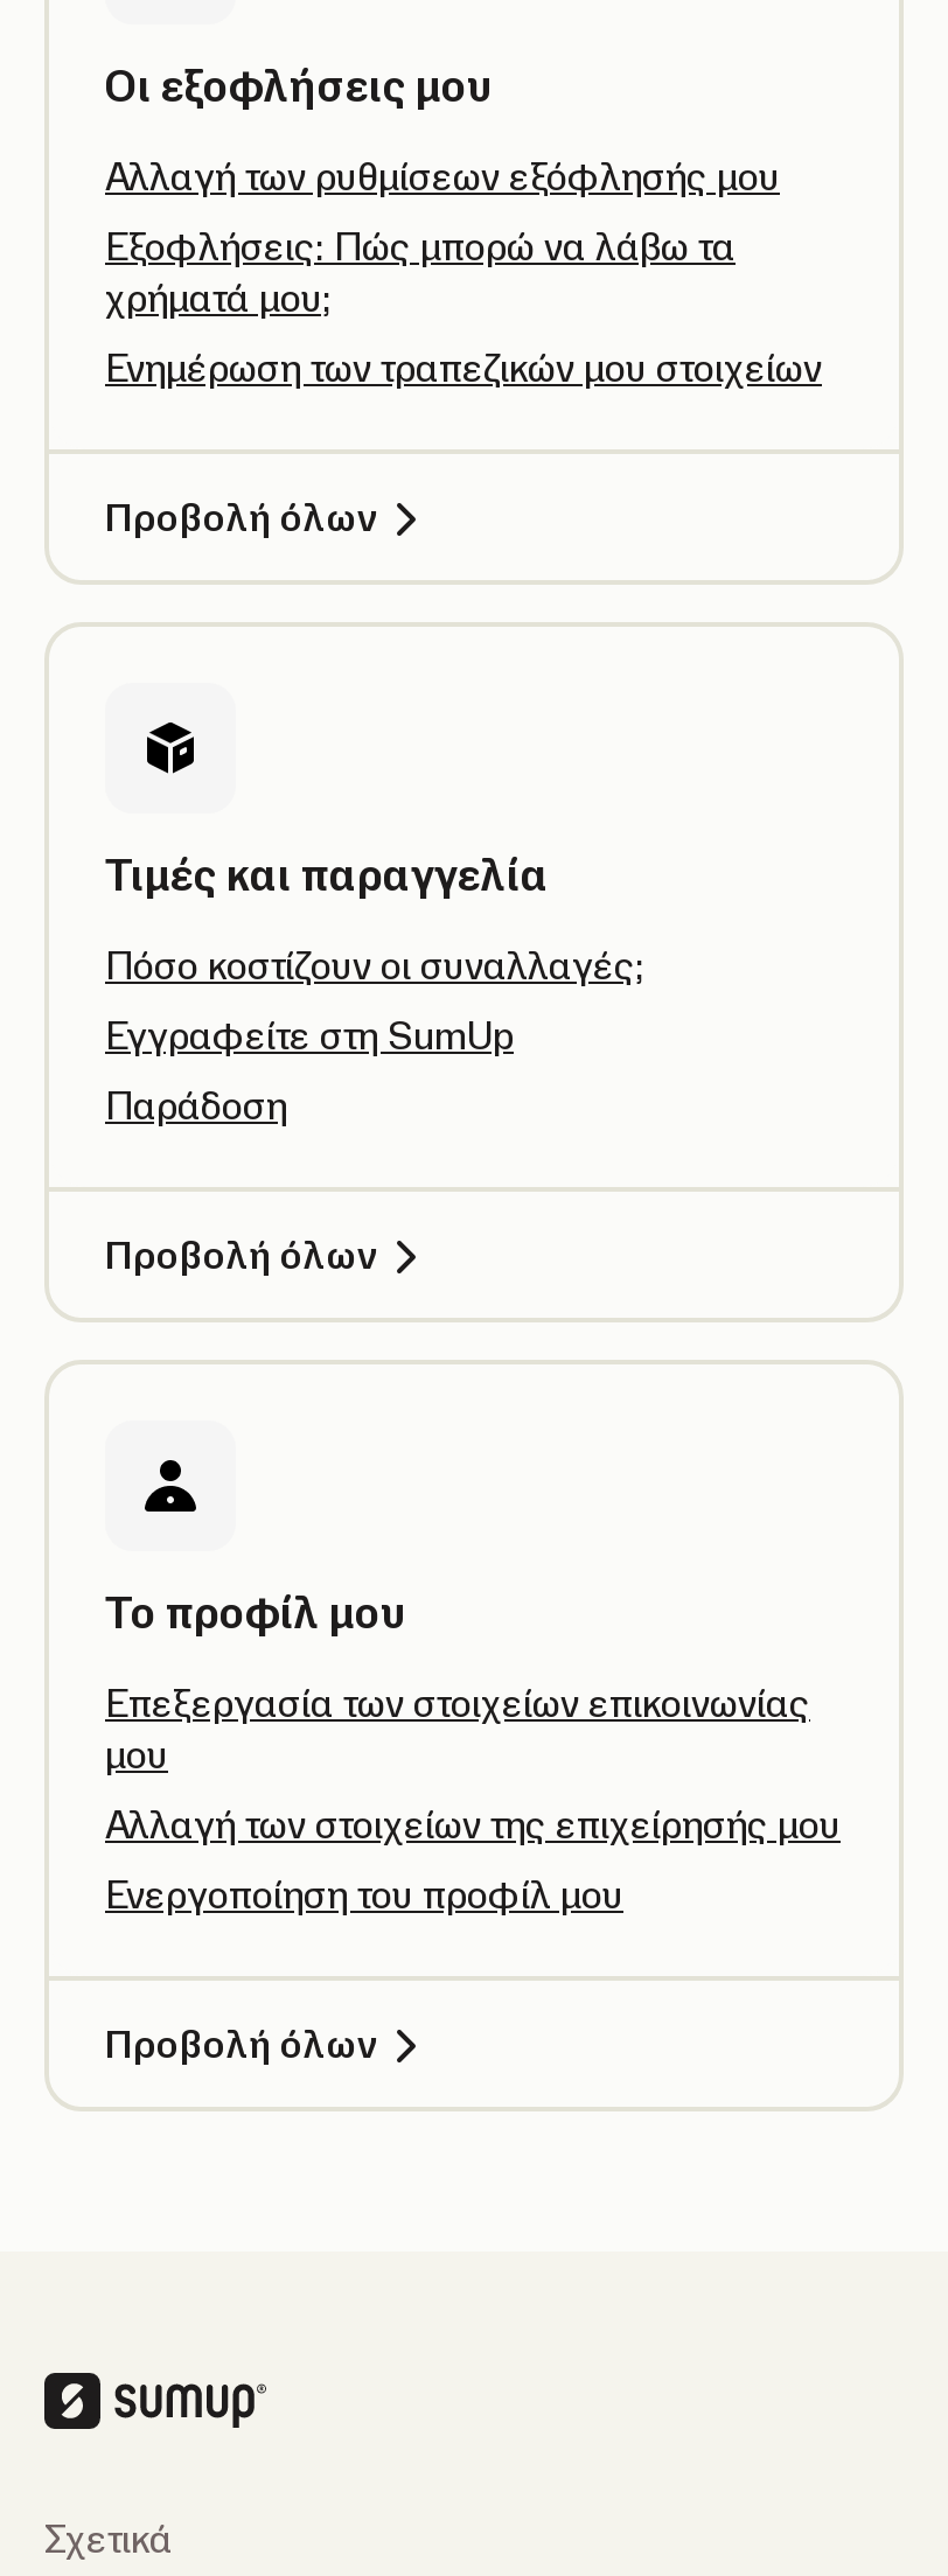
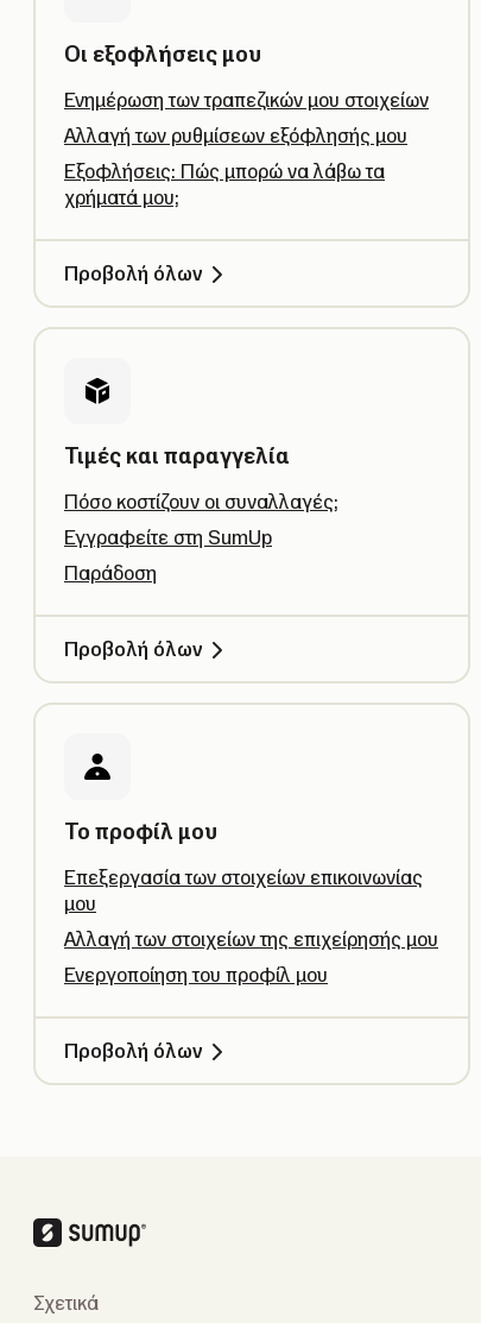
moved down: Αλλαγή των ρυθμίσεων εξόφλησής μου | Εξοφλήσεις: Πώς μπορώ να λάβω τα | χρήματά μου;

moved up: Ενημέρωση των τραπεζικών μου στοιχείων
